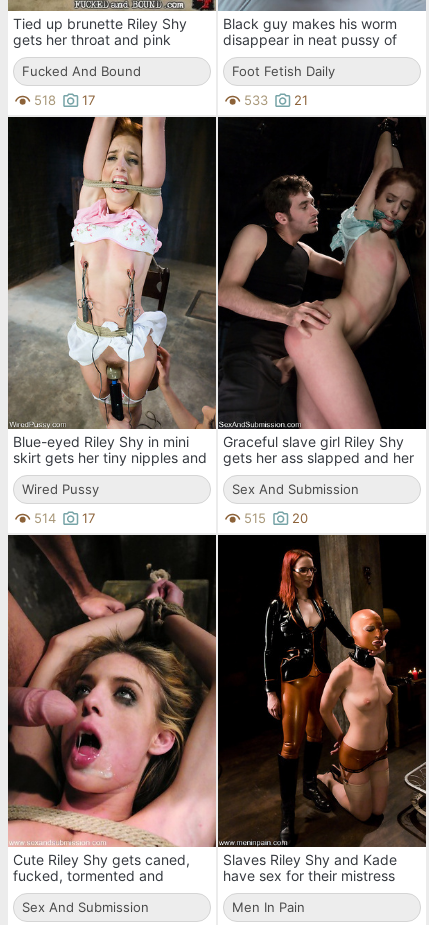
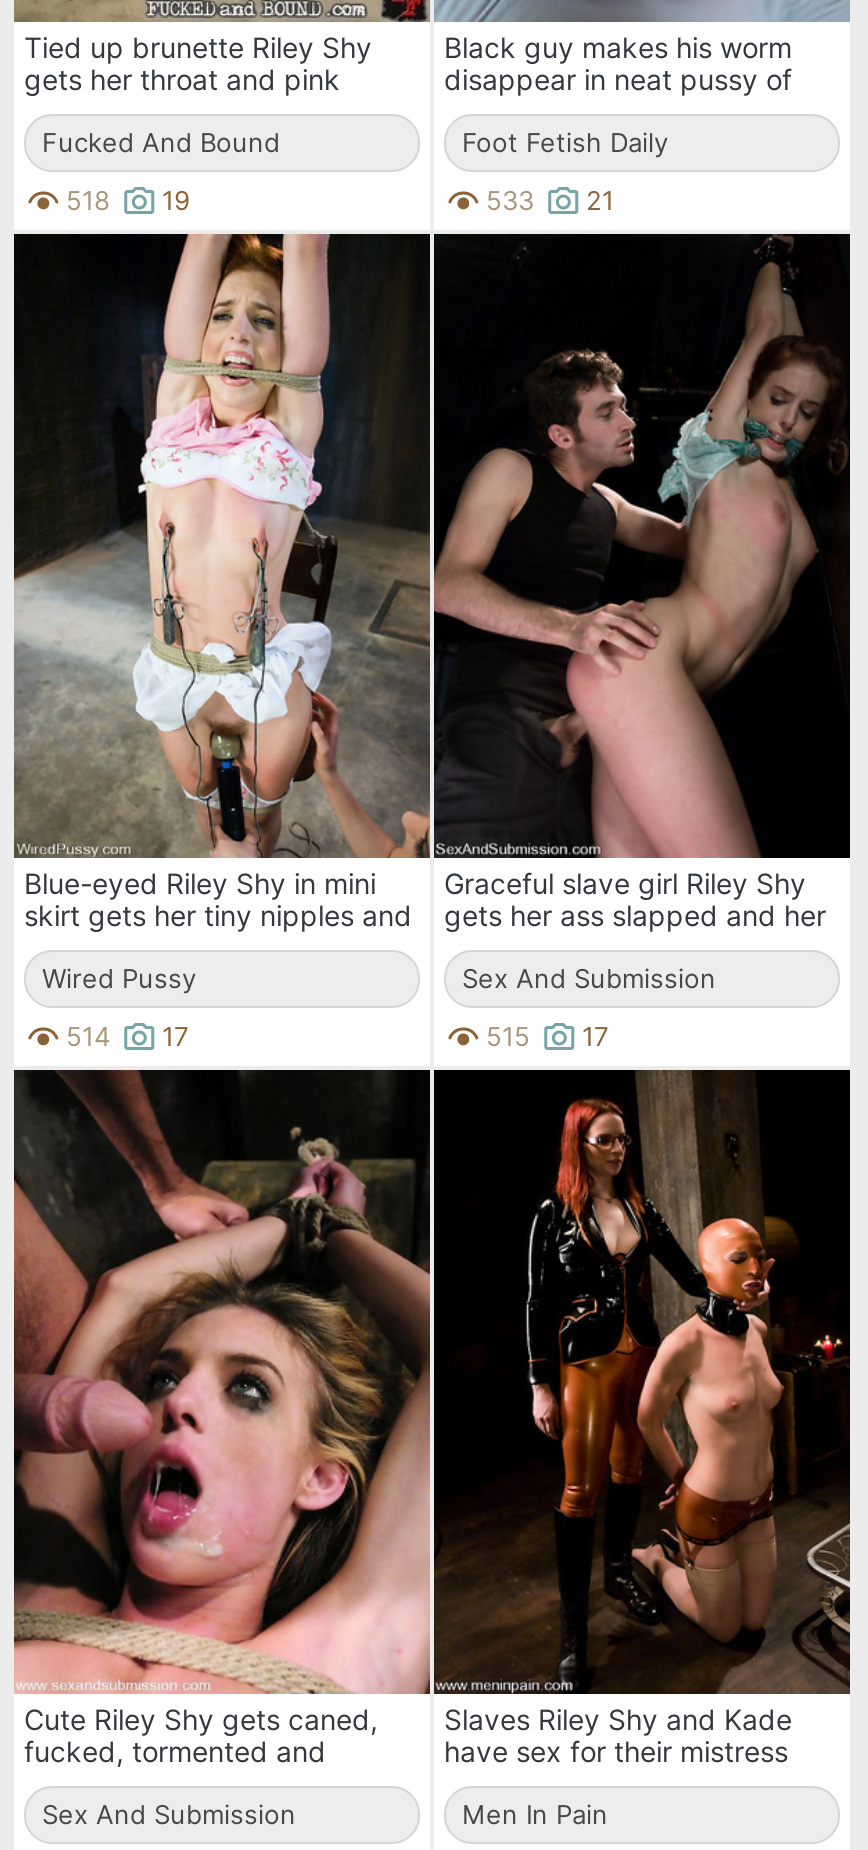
- 518 17
+ 518 19

- 515 20
+ 515 17
